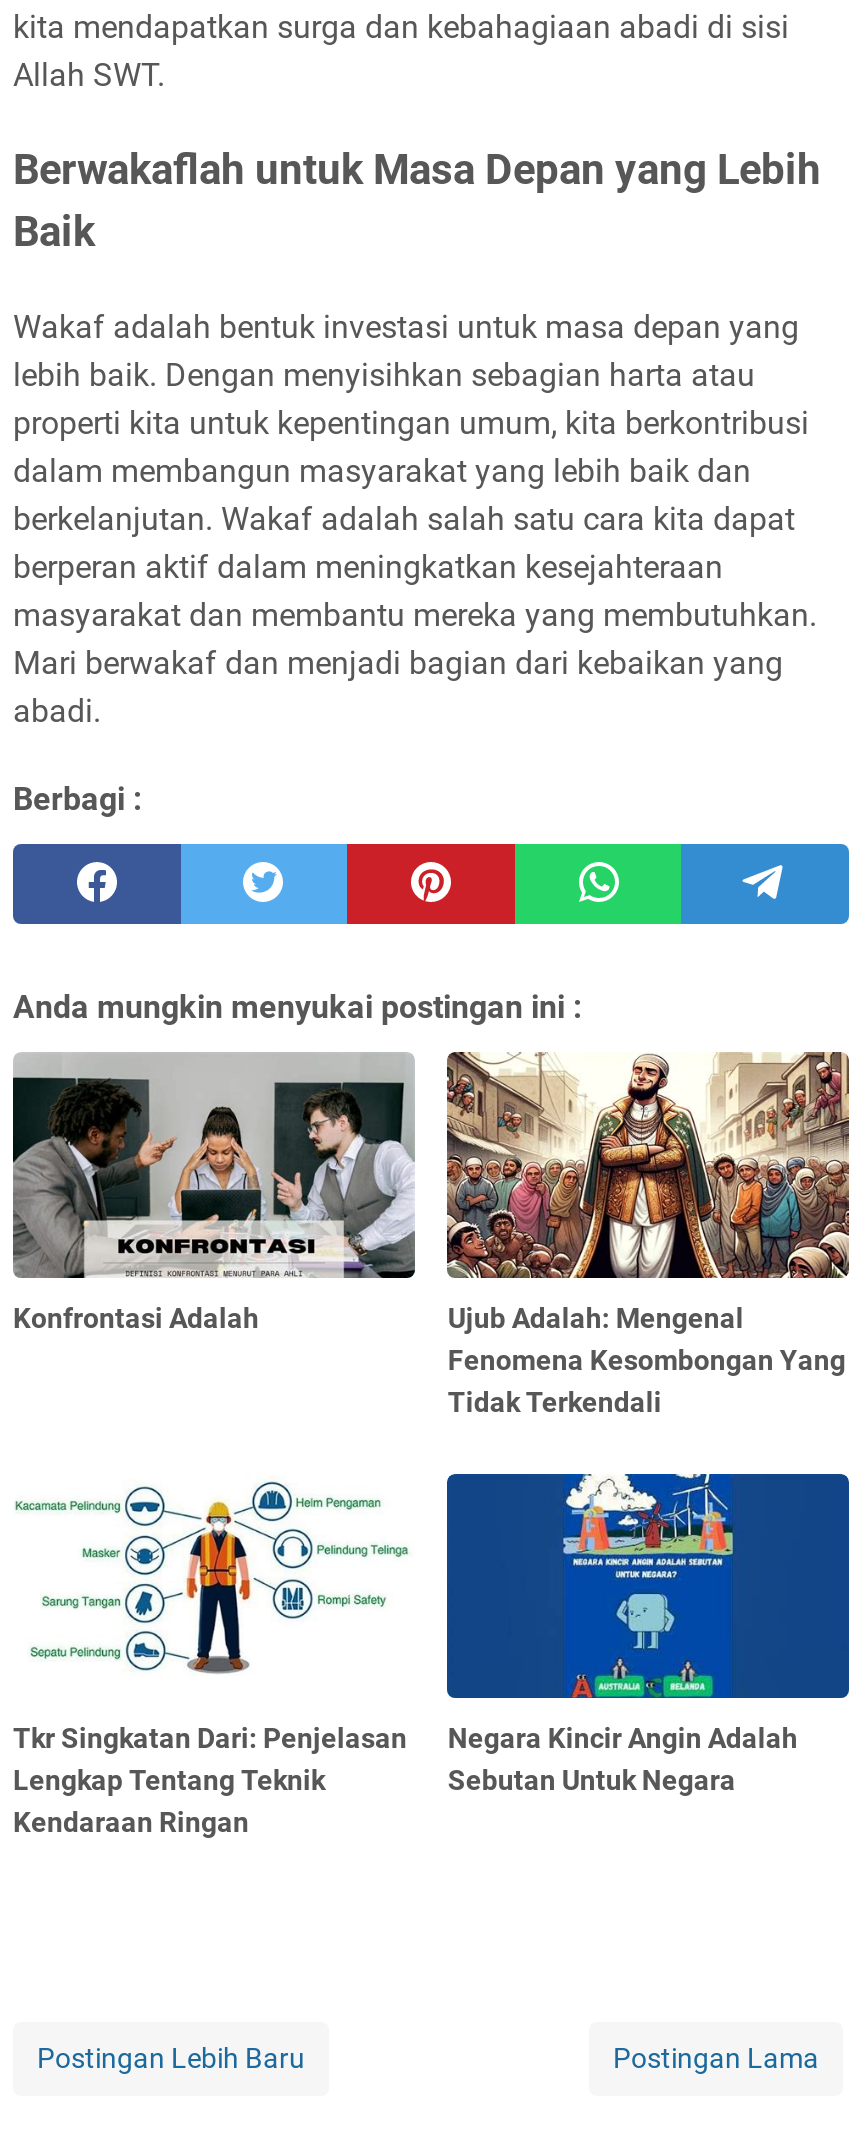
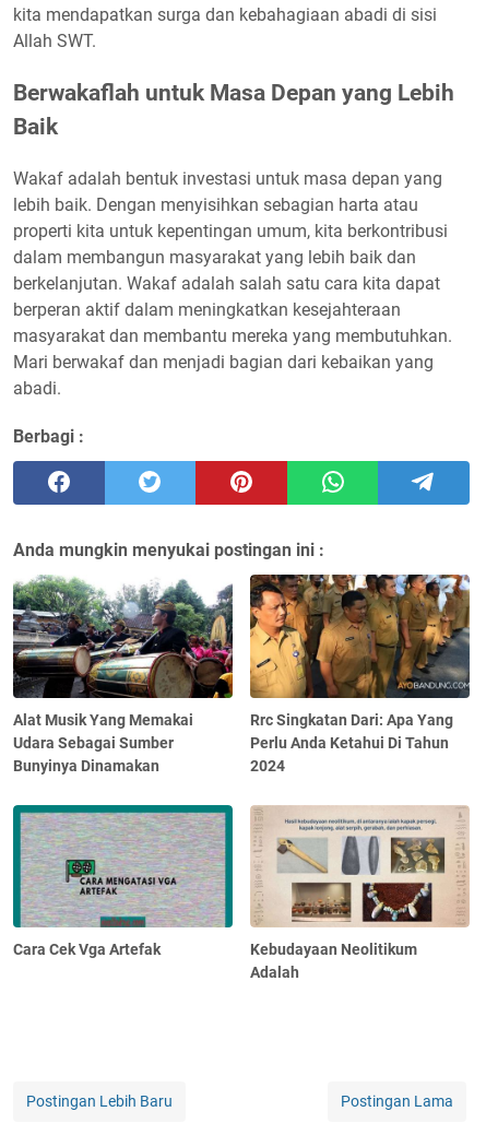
- [image]
- Konfrontasi Adalah
- Ujub Adalah: Mengenal
- Fenomena Kesombongan Yang
- Tidak Terkendali
+ [image]
+ Alat Musik Yang Memakai
+ Udara Sebagai Sumber
+ Bunyinya Dinamakan

- [image]
+ [image]

- [image]
- Negara Kincir Angin Adalah
- Sebutan Untuk Negara
+ [image]
+ Cara Cek Vga Artefak
+ Kebudayaan Neolitikum
+ Adalah

- [image]
+ [image]

- Tkr Singkatan Dari: Penjelasan
- Lengkap Tentang Teknik
- Kendaraan Ringan
+ Rrc Singkatan Dari: Apa Yang
+ Perlu Anda Ketahui Di Tahun
+ 2024
